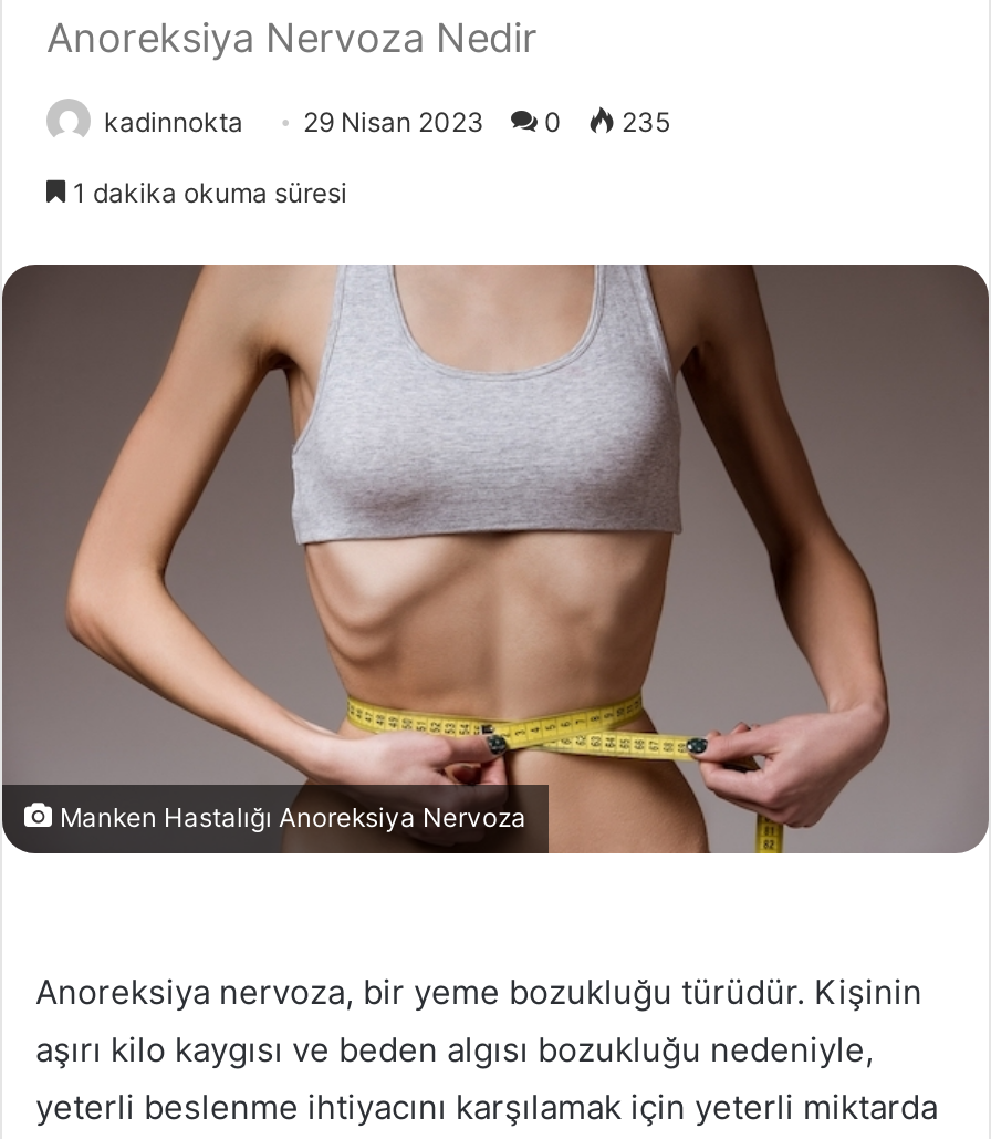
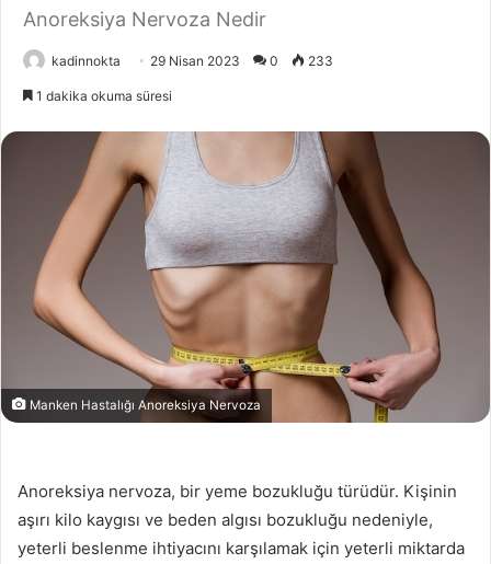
- kadinnokta 29 Nisan 2023 0 235
+ kadinnokta 29 Nisan 2023 0 233
